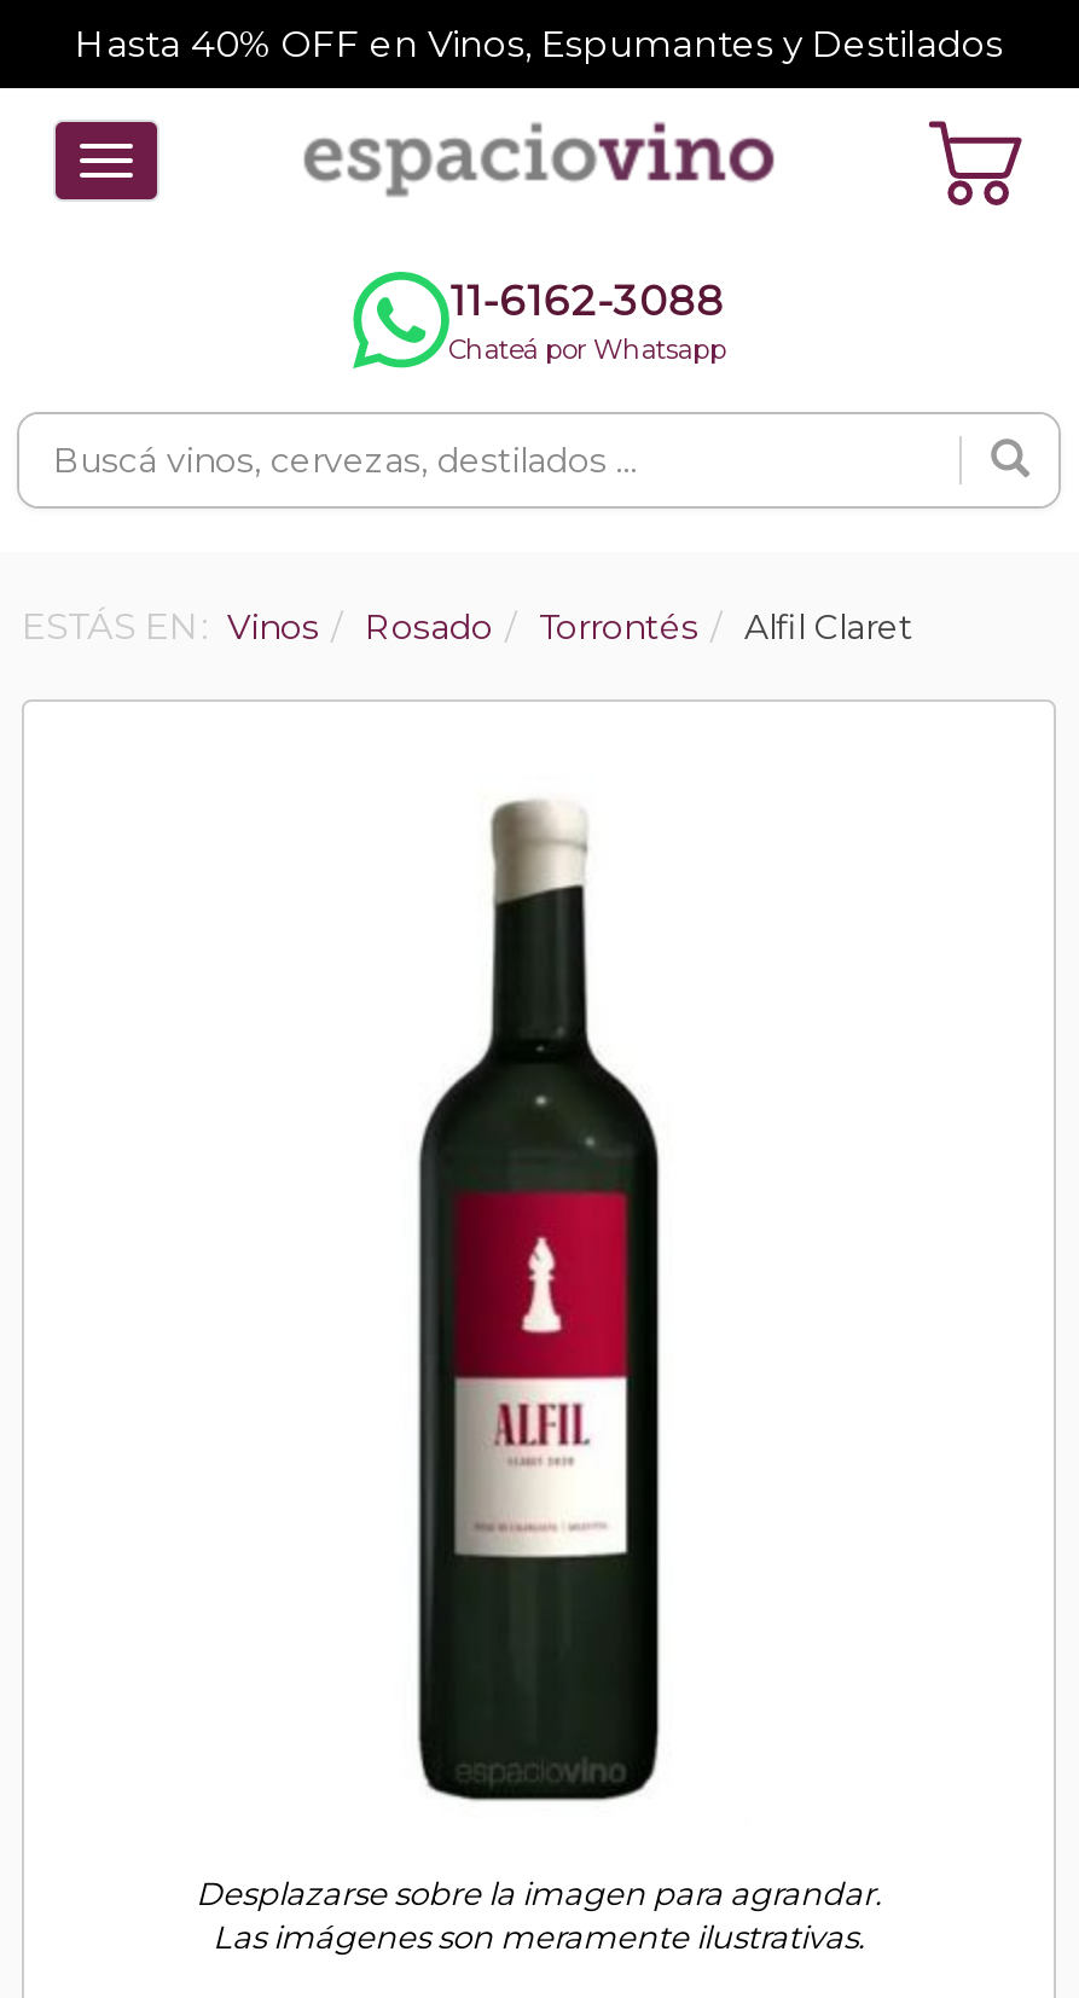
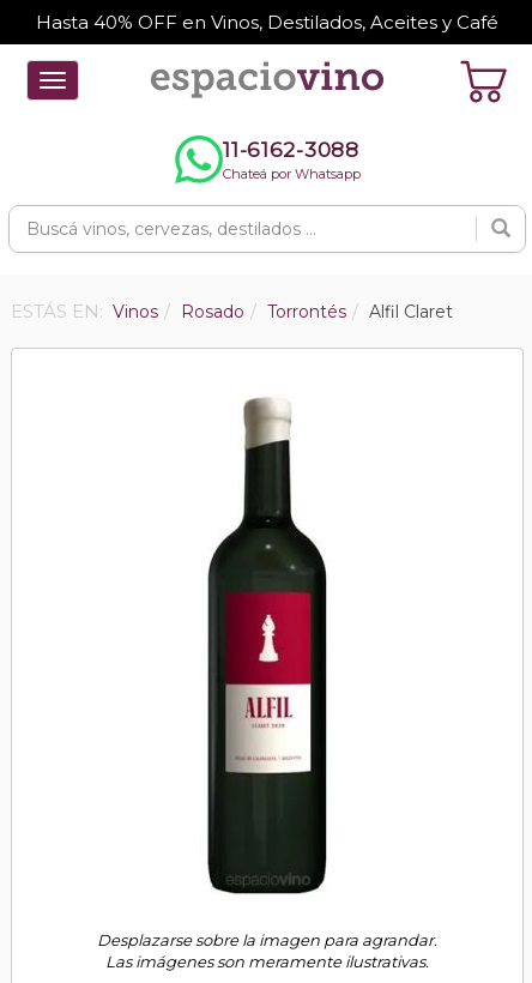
- Hasta 40% OFF en Vinos, Espumantes y Destilados
+ Hasta 40% OFF en Vinos, Destilados, Aceites y Café
